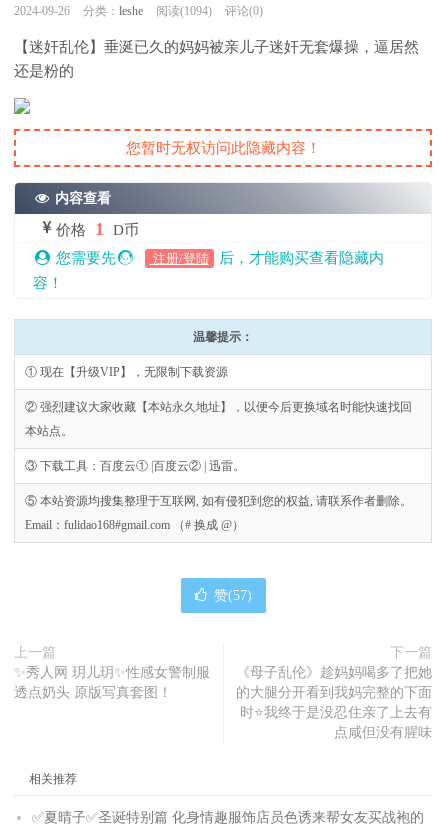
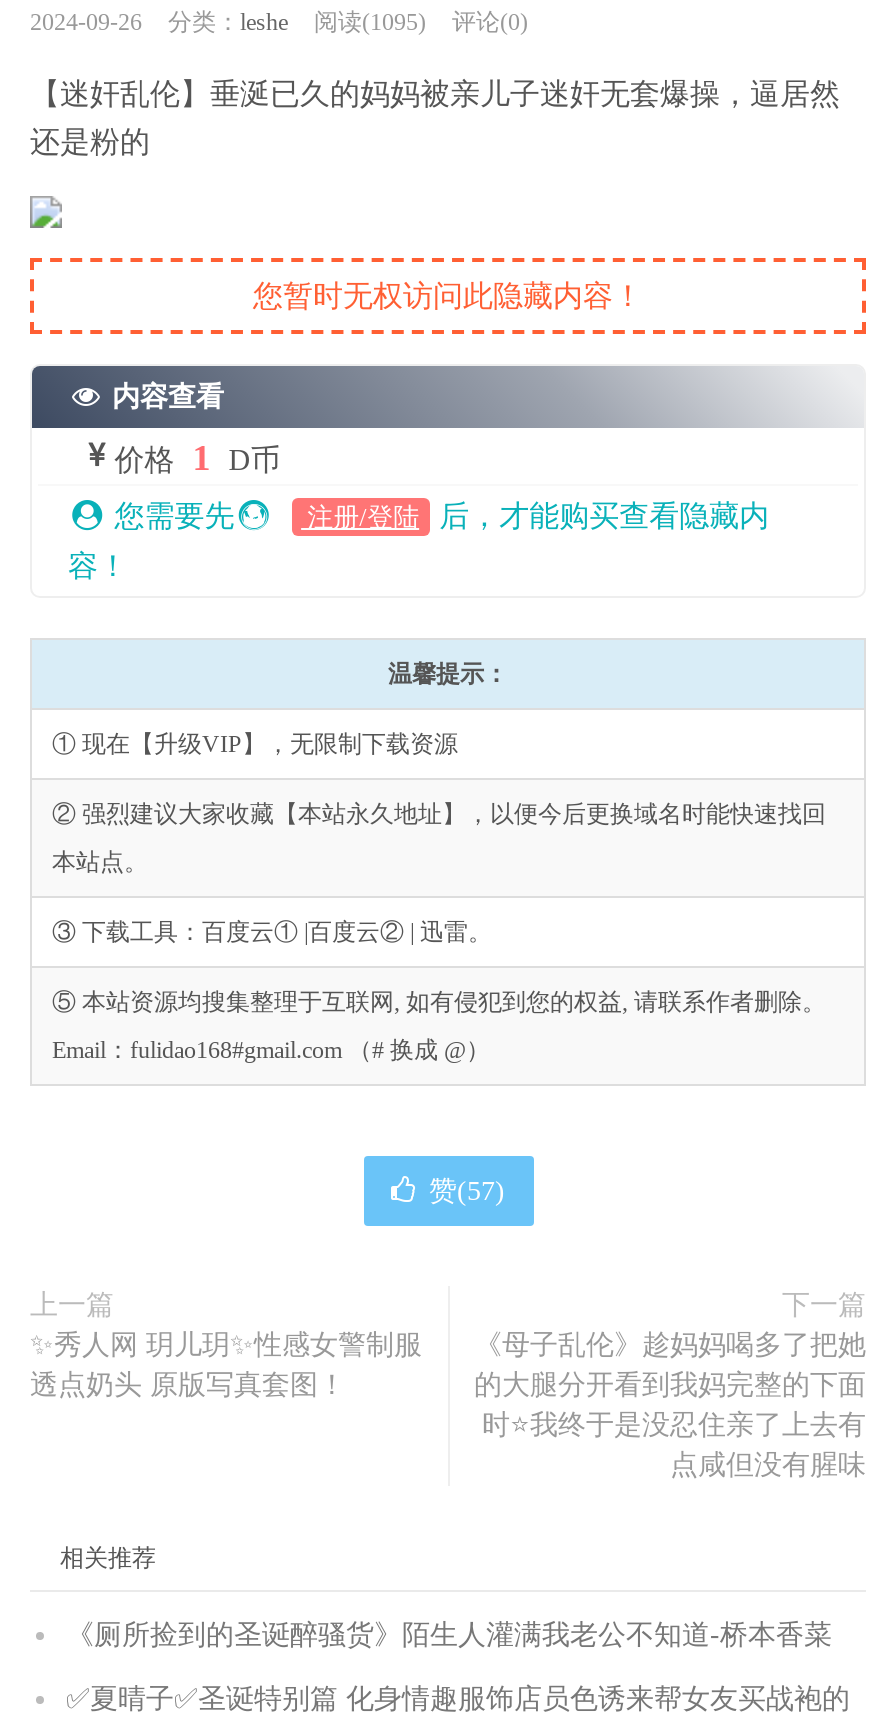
- 2024-09-26 分类：leshe 阅读(1094) 评论(0)
+ 2024-09-26 分类：leshe 阅读(1095) 评论(0)

+ 《厕所捡到的圣诞醉骚货》陌生人灌满我老公不知道-桥本香菜
